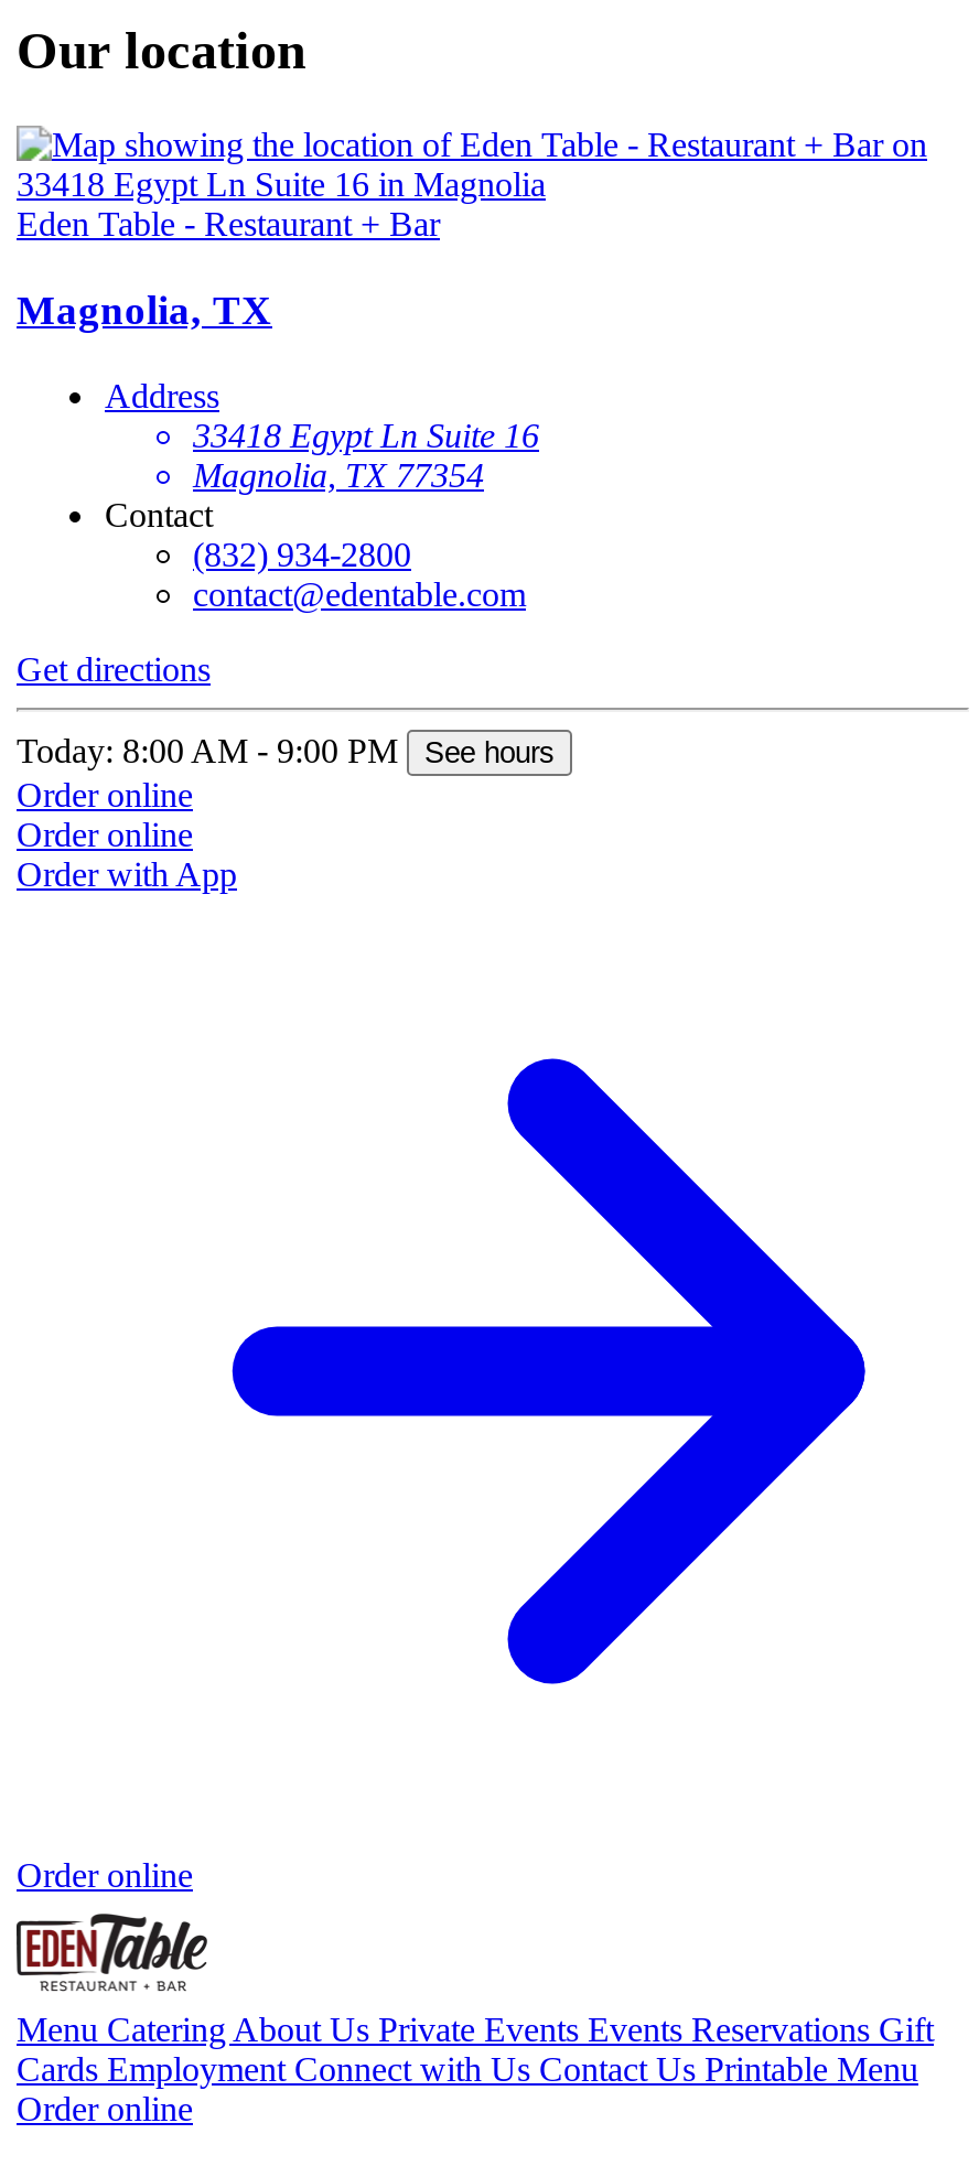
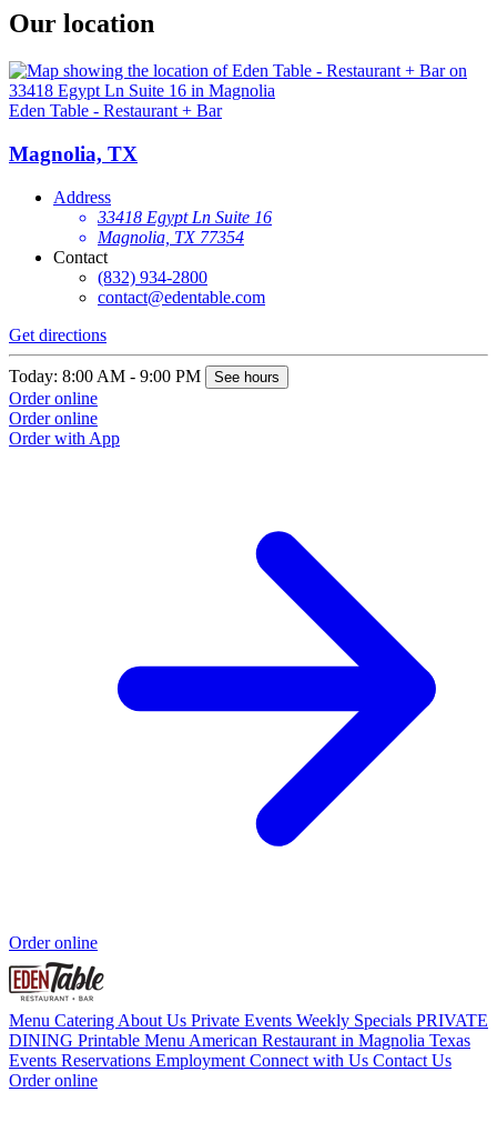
- Menu Catering About Us Private Events Events Reservations Gift
- Cards Employment Connect with Us Contact Us Printable Menu
+ Menu Catering About Us Private Events Weekly Specials PRIVATE
+ DINING Printable Menu American Restaurant in Magnolia Texas
+ Events Reservations Employment Connect with Us Contact Us
